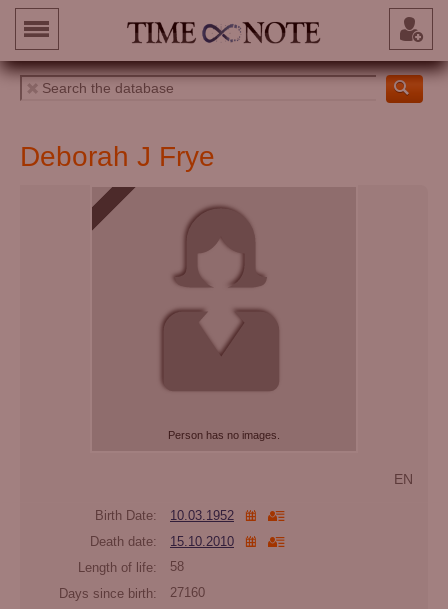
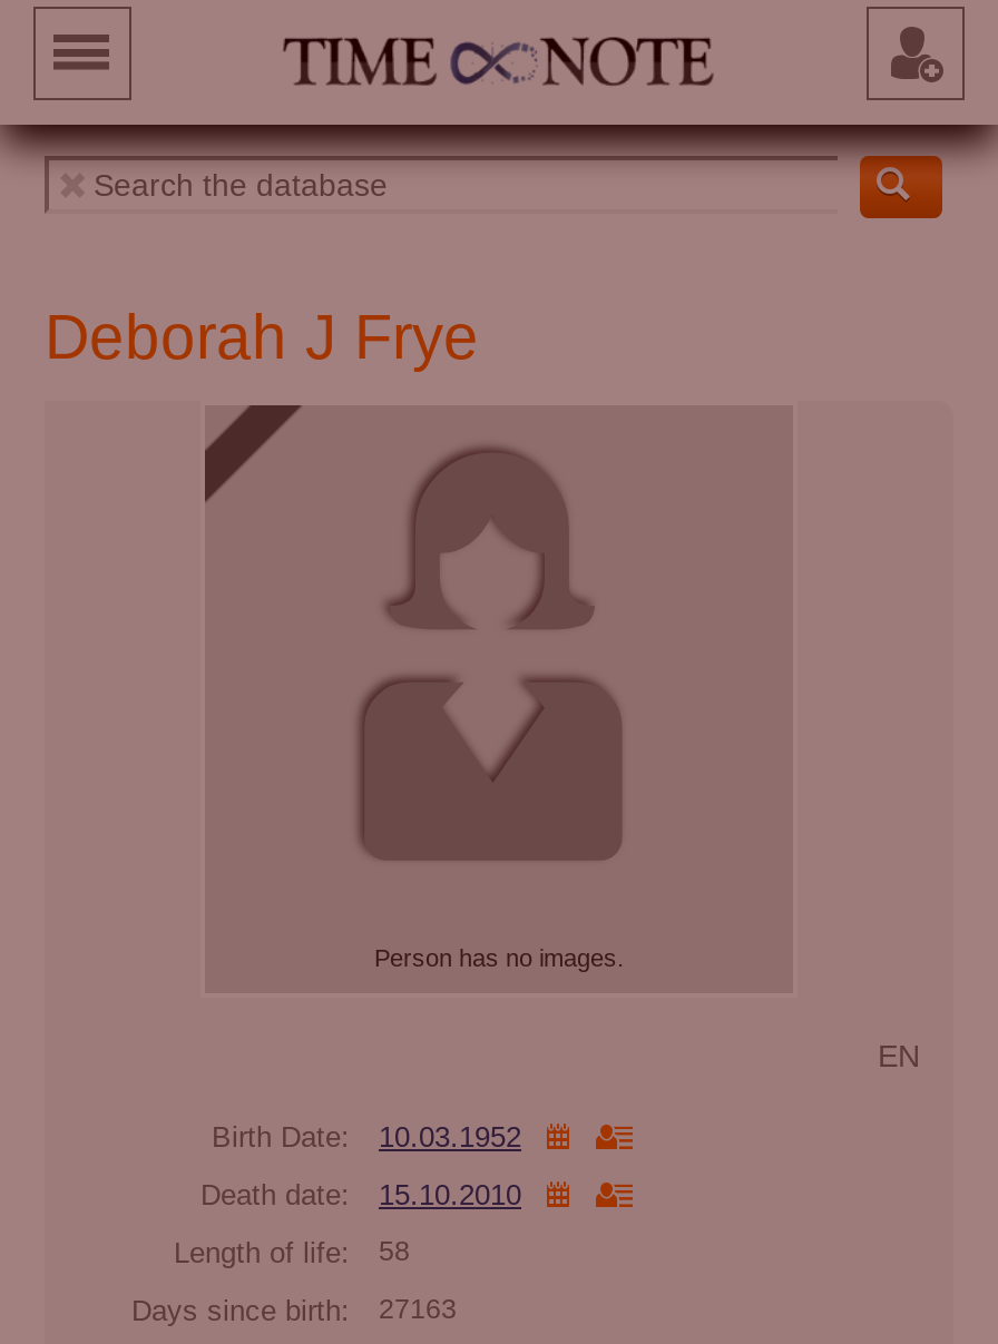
- Days since birth: 27160
+ Days since birth: 27163
